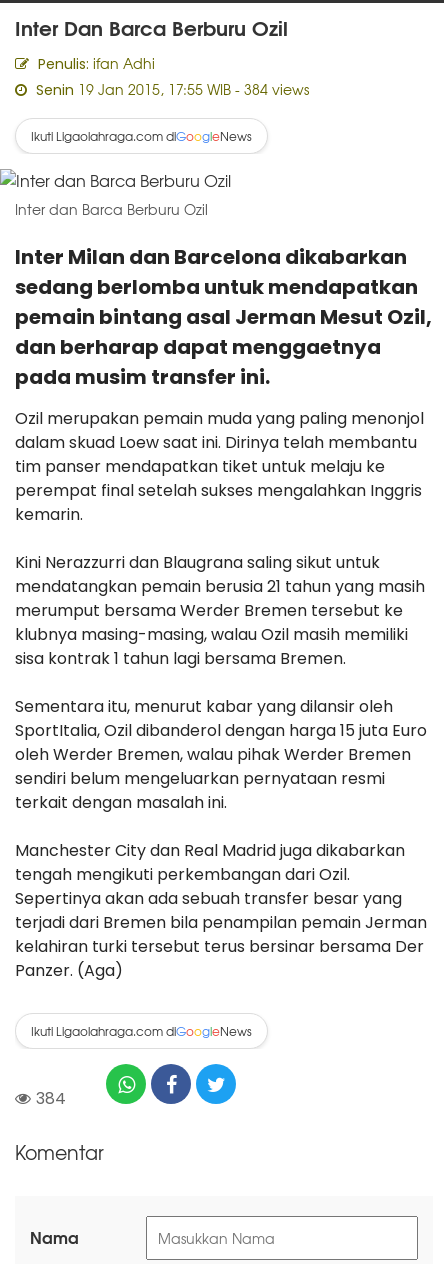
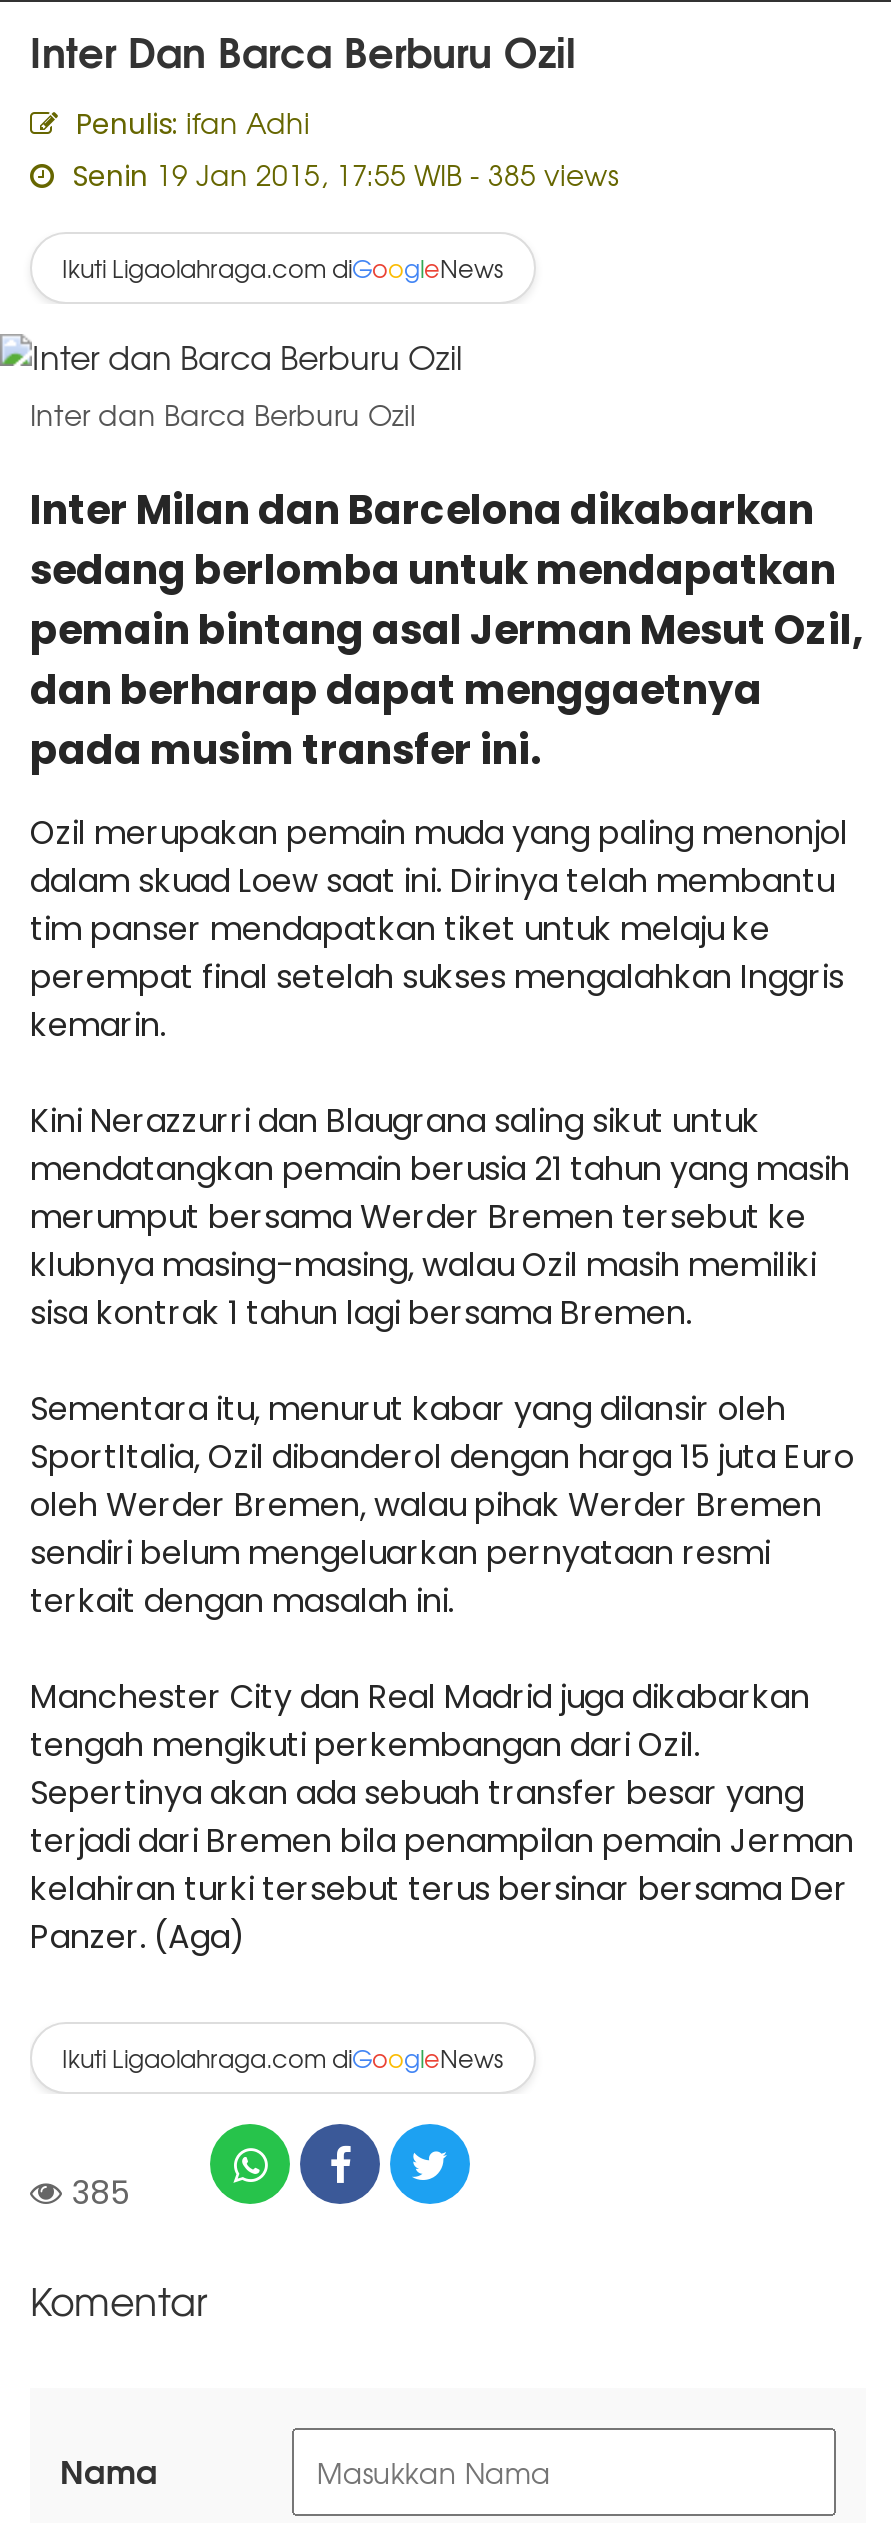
- Senin 19 Jan 2015, 17:55 WIB - 384 views
+ Senin 19 Jan 2015, 17:55 WIB - 385 views

- 384
+ 385
